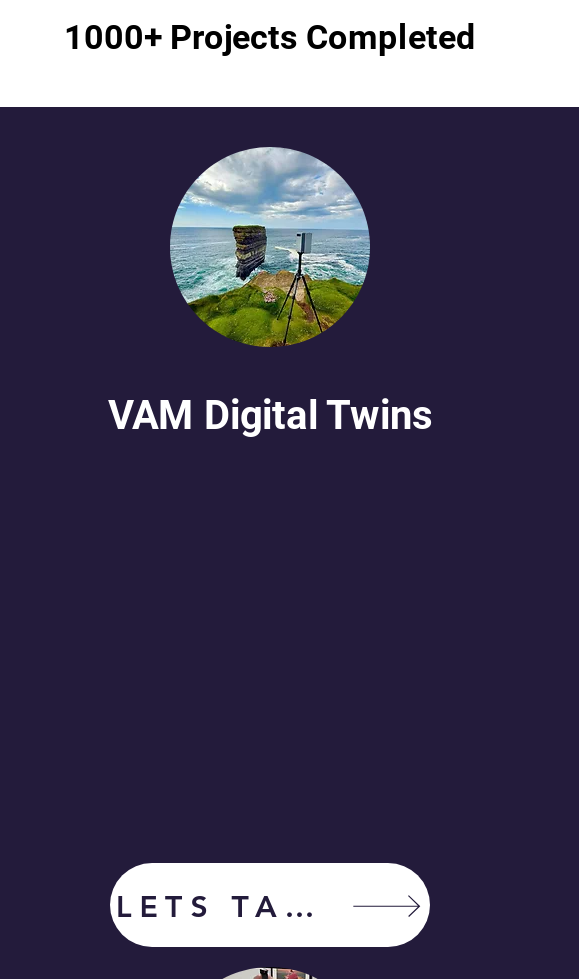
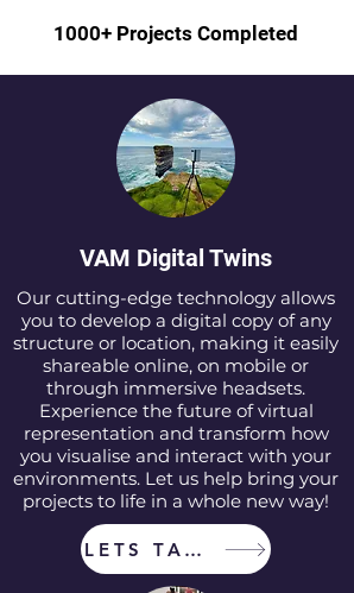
+ Our cutting-edge technology allows
+ you to develop a digital copy of any
+ structure or location, making it easily
+ shareable online, on mobile or
+ through immersive headsets.
+ Experience the future of virtual
+ representation and transform how
+ you visualise and interact with your
+ environments. Let us help bring your
+ projects to life in a whole new way!
